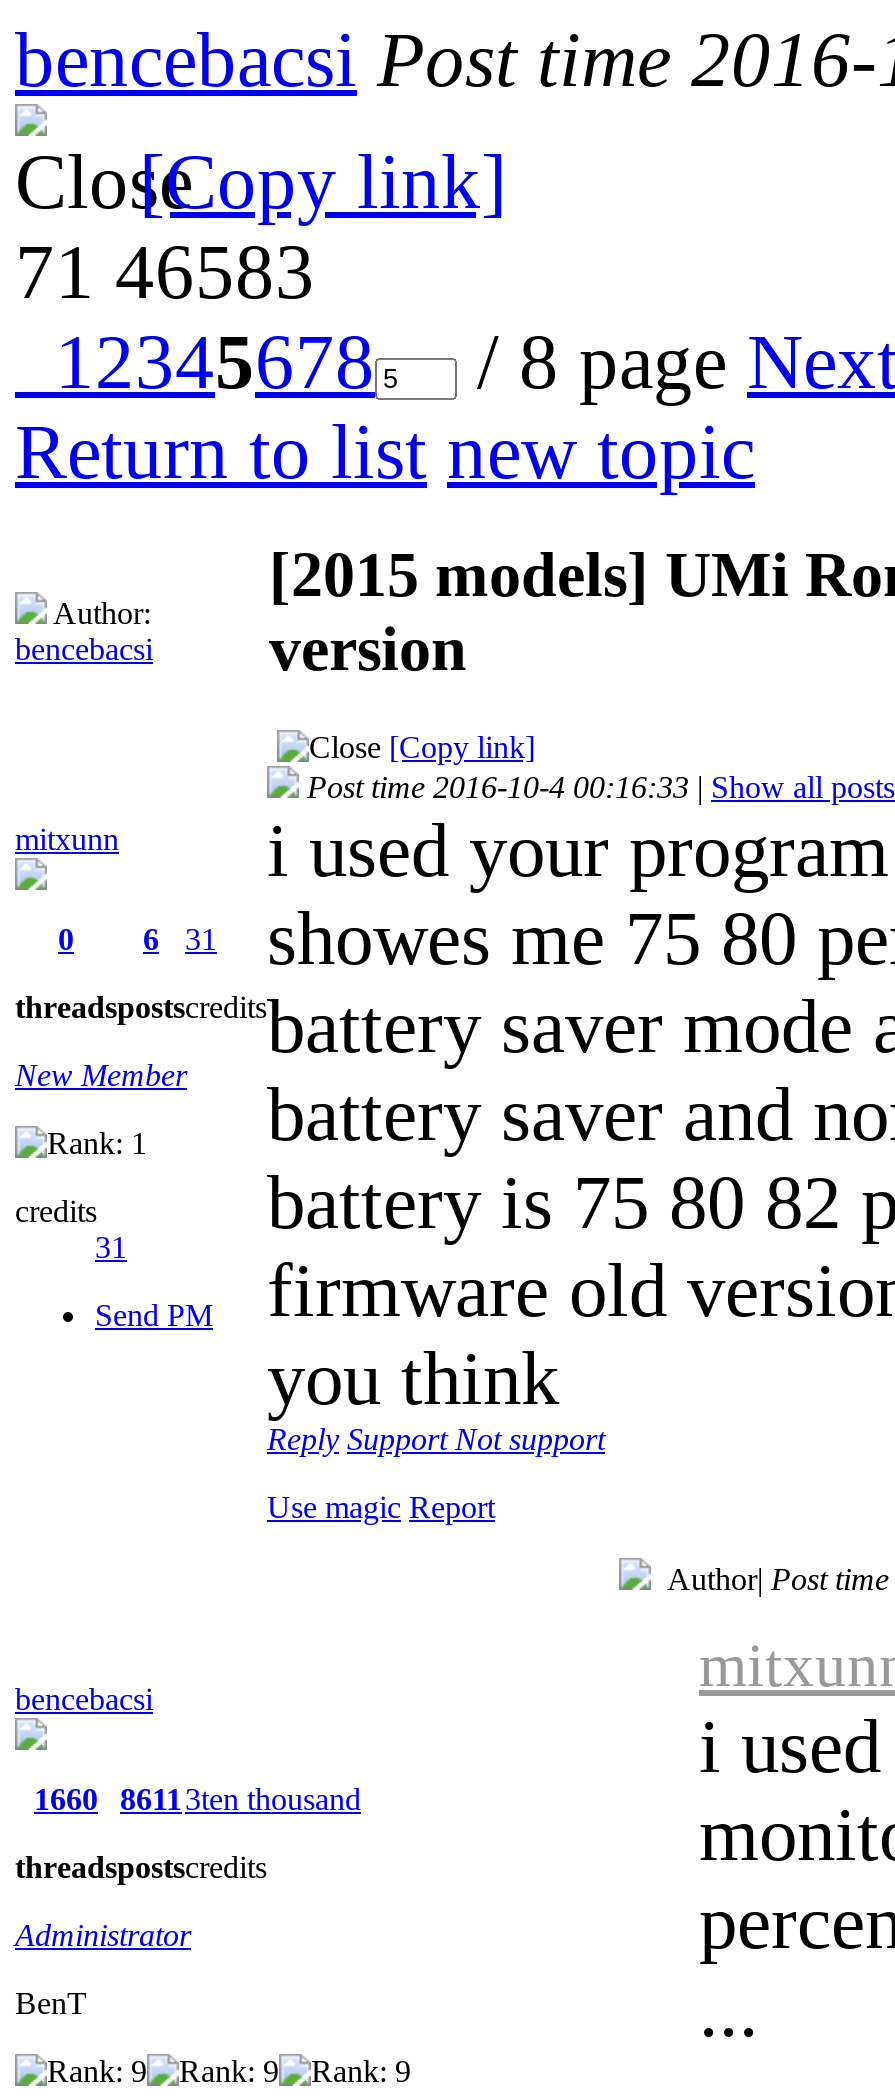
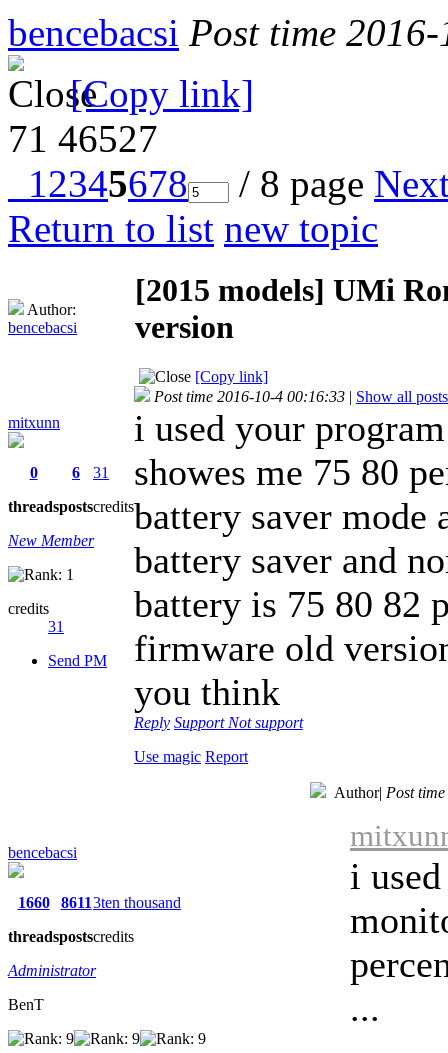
- 71 46583
+ 71 46527
